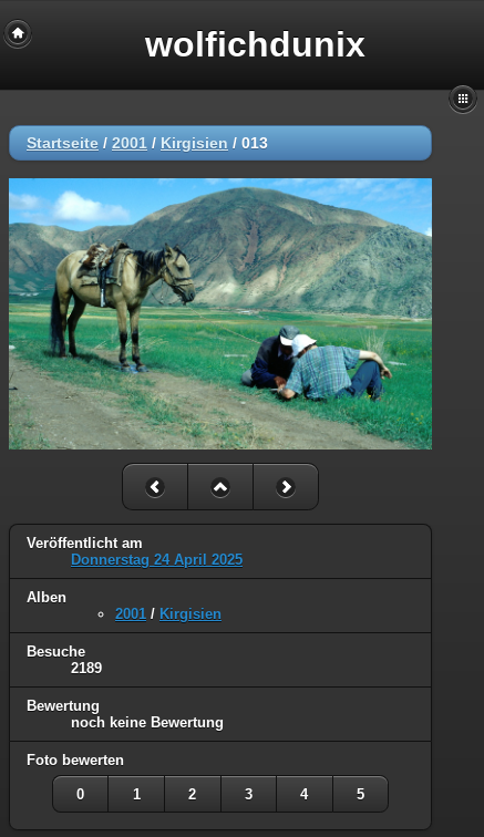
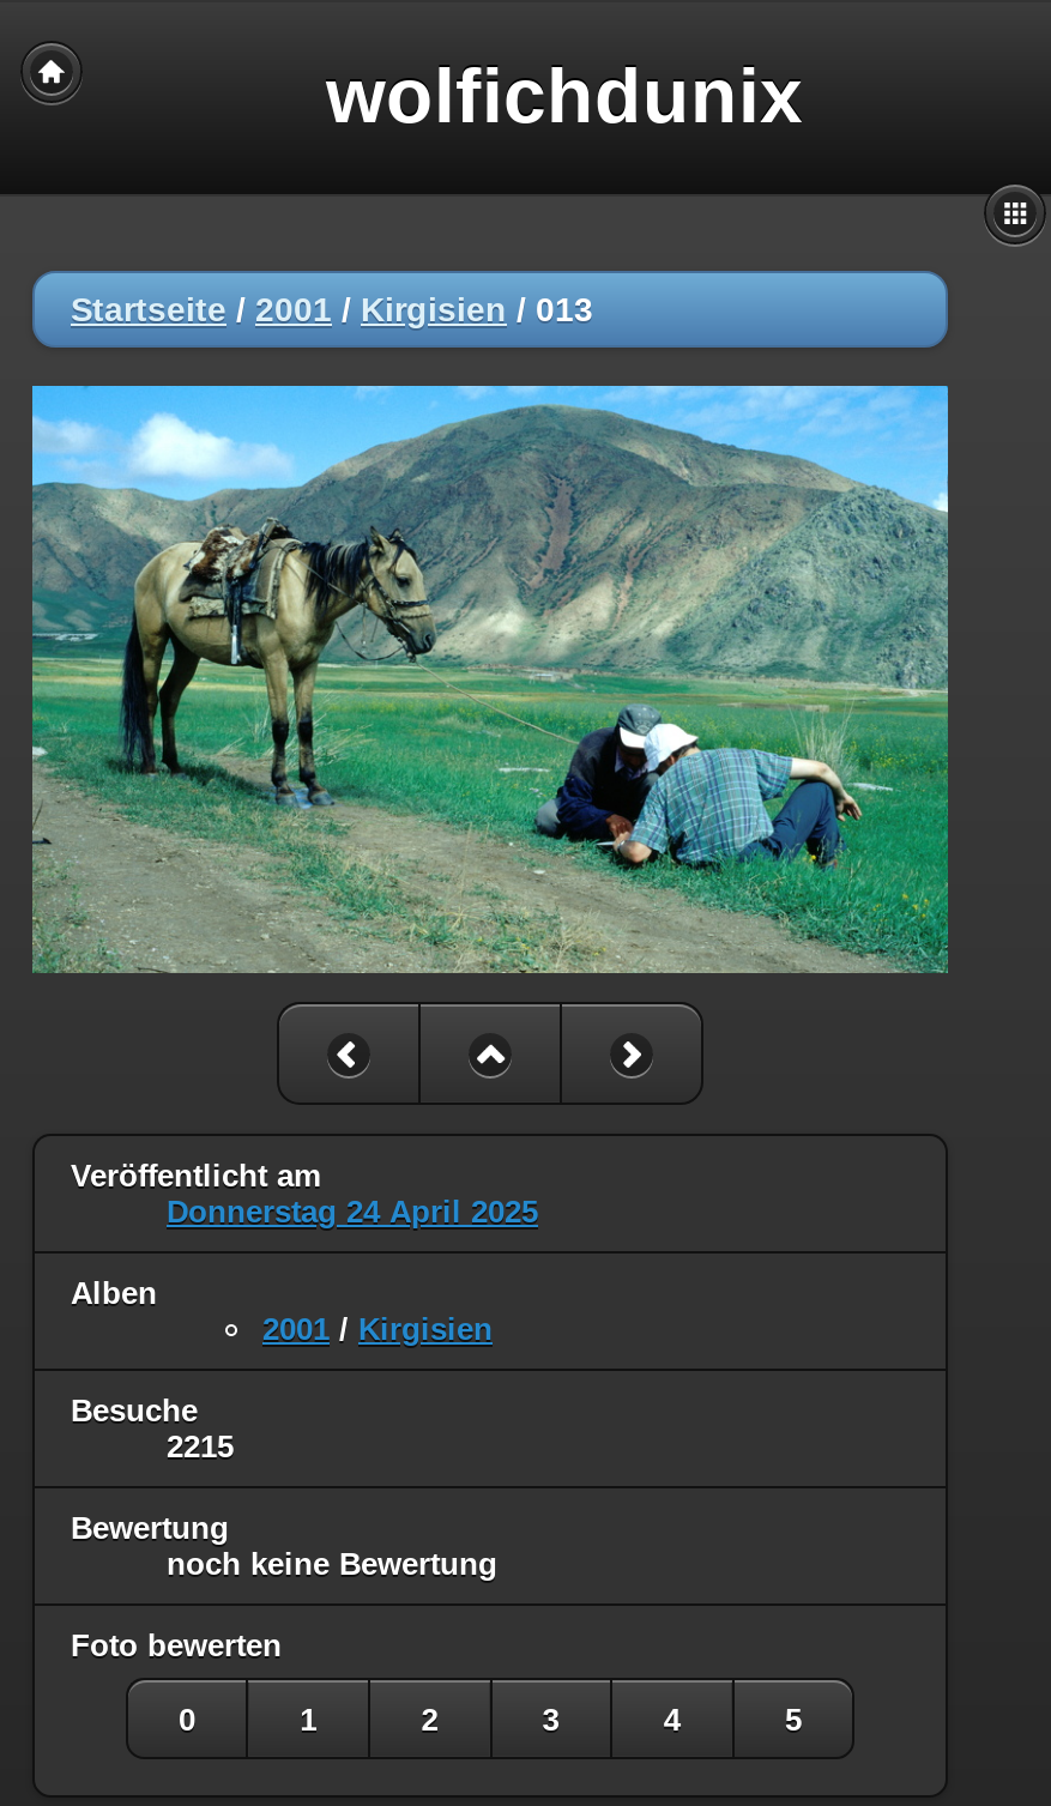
- 2189
+ 2215
